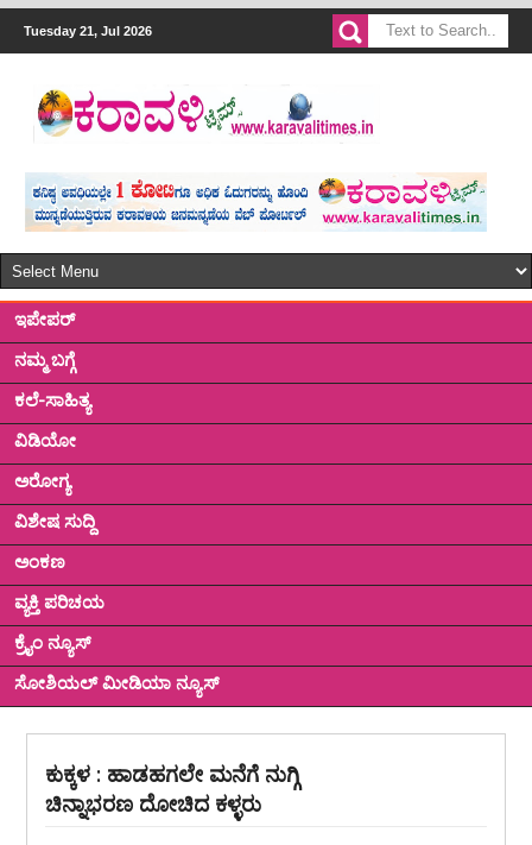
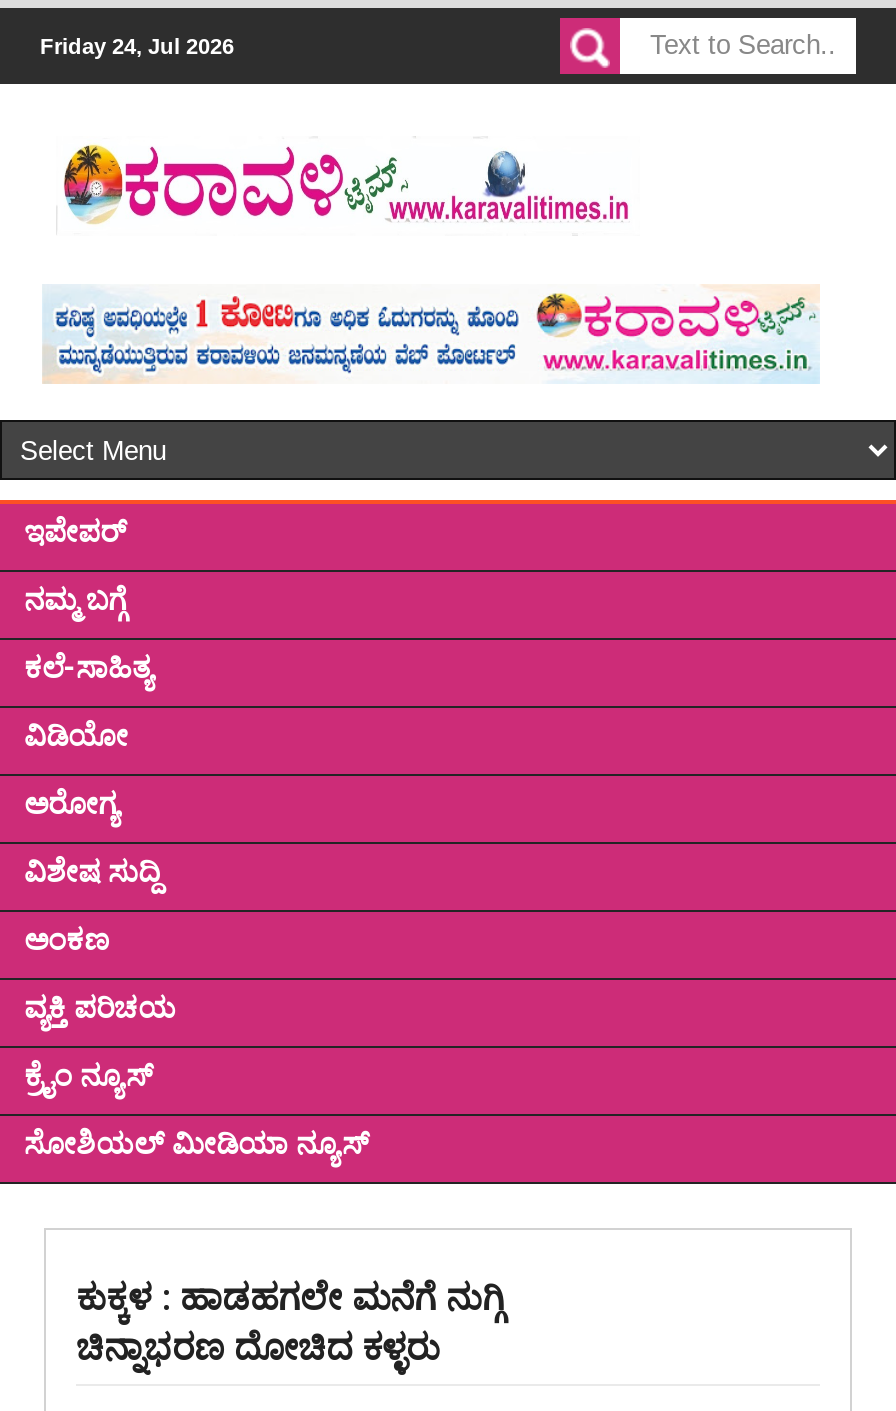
- Tuesday 21, Jul 2026
+ Friday 24, Jul 2026
